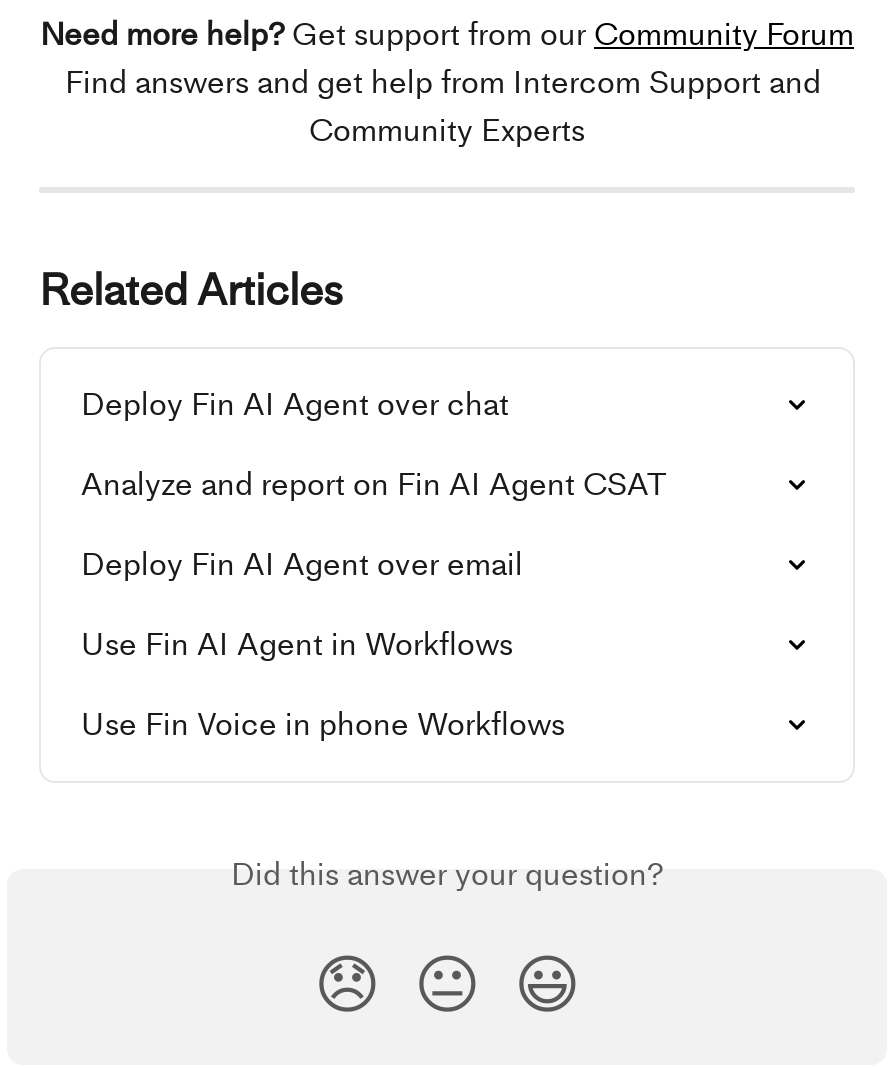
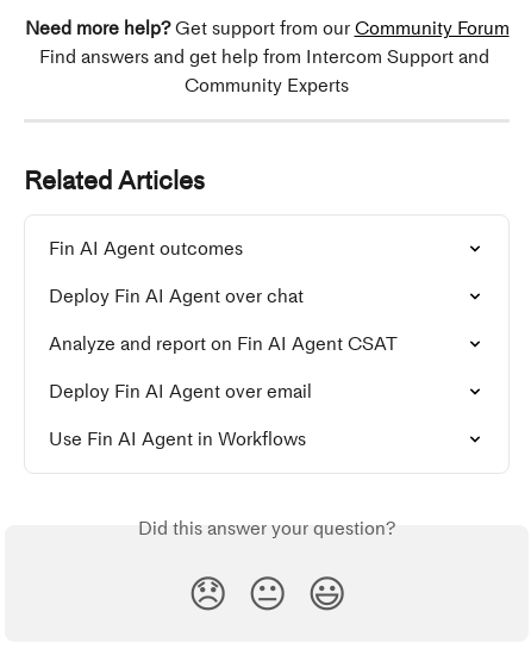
+ Fin AI Agent outcomes

moved down: Deploy Fin AI Agent over chat | Analyze and report on Fin AI Agent CSAT | Deploy Fin AI Agent over email | Use Fin AI Agent in Workflows

- Use Fin Voice in phone Workflows
